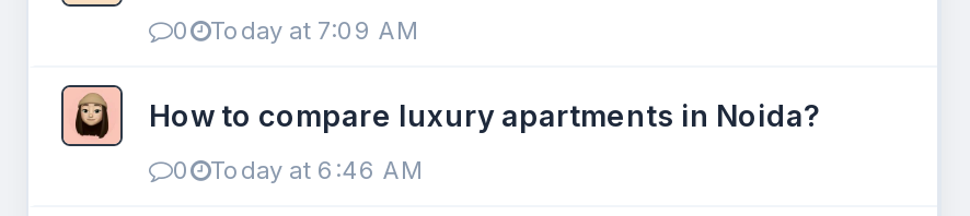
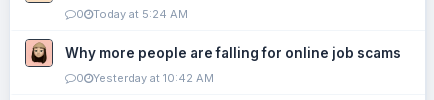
- 0 Today at 7:09 AM
+ 0 Today at 5:24 AM

- How to compare luxury apartments in Noida?
+ Why more people are falling for online job scams

- Today at 6:46 AM
+ Yesterday at 10:42 AM
